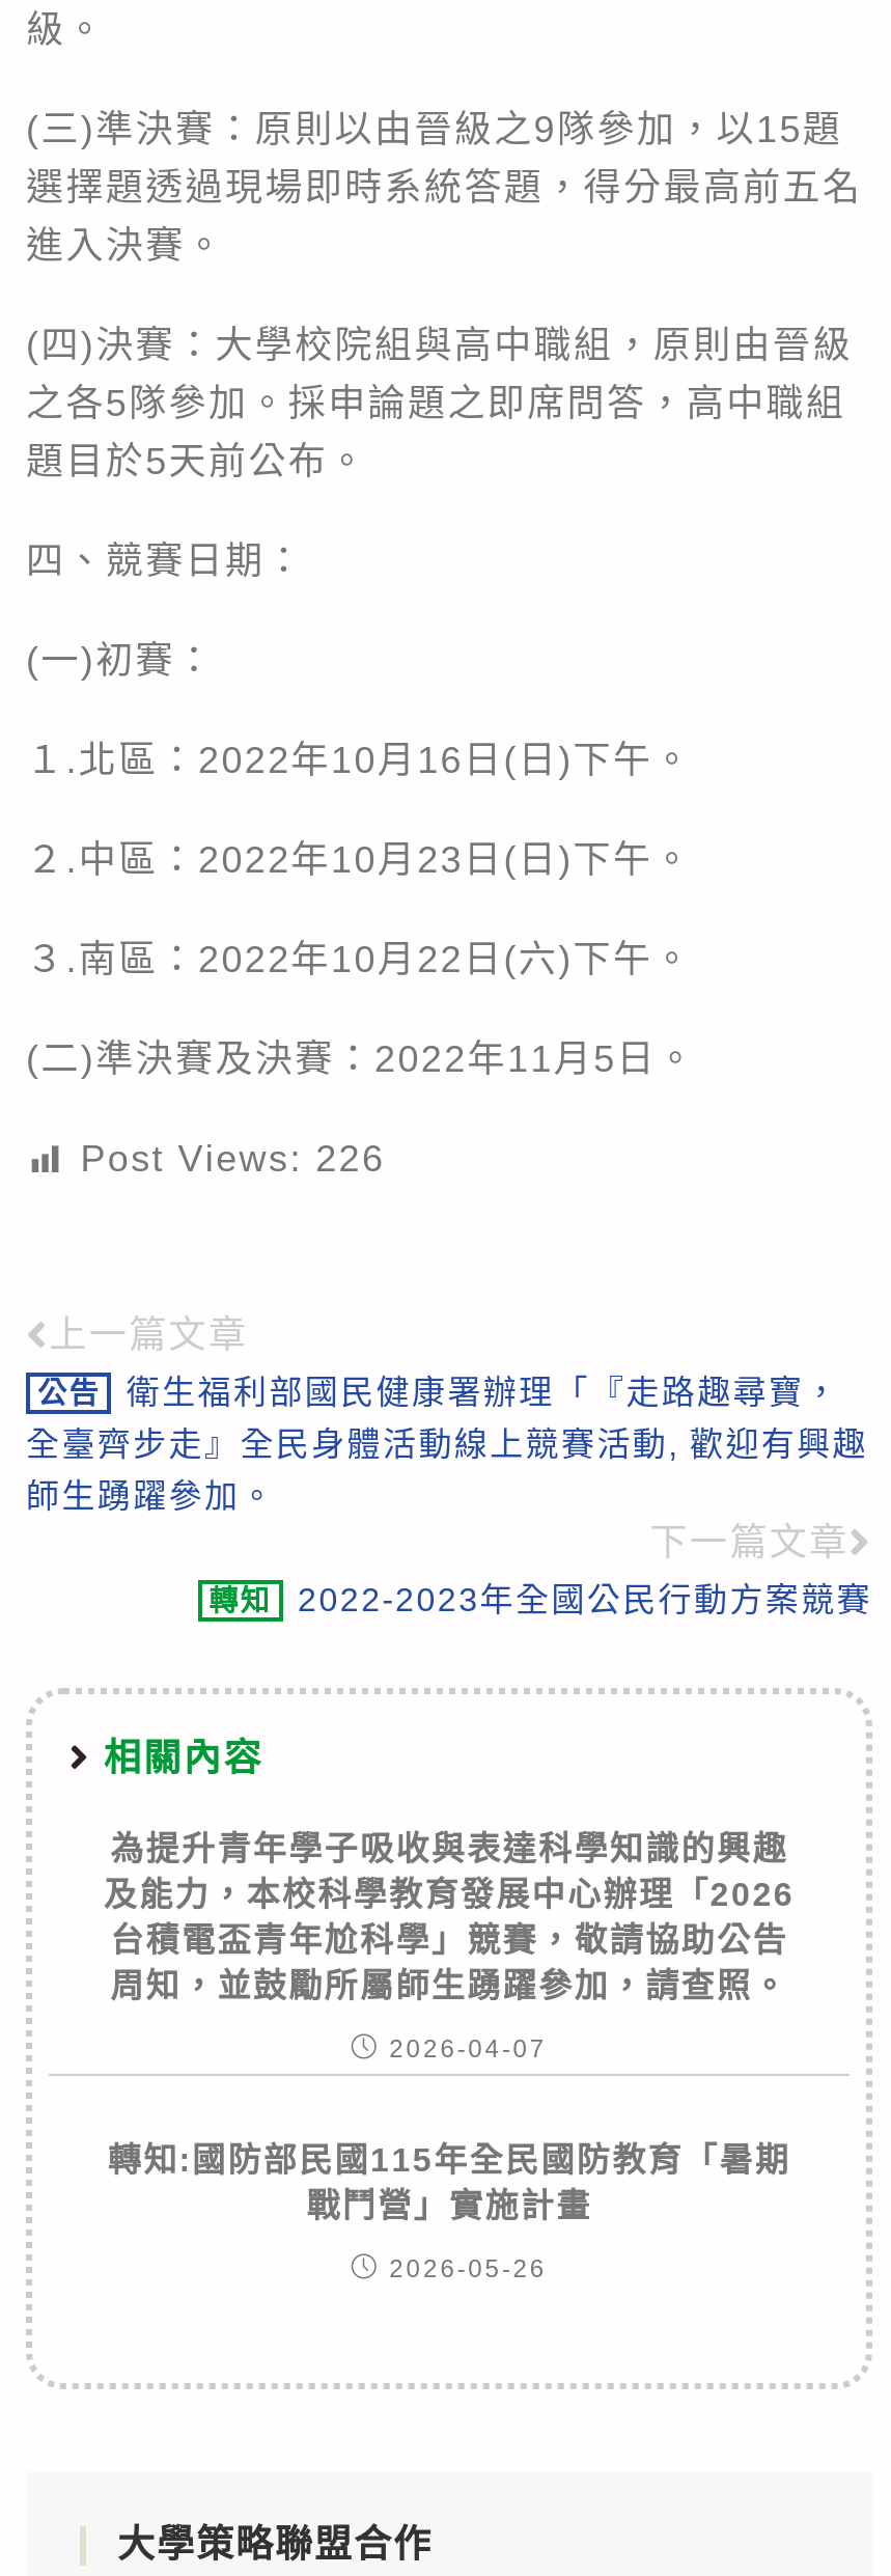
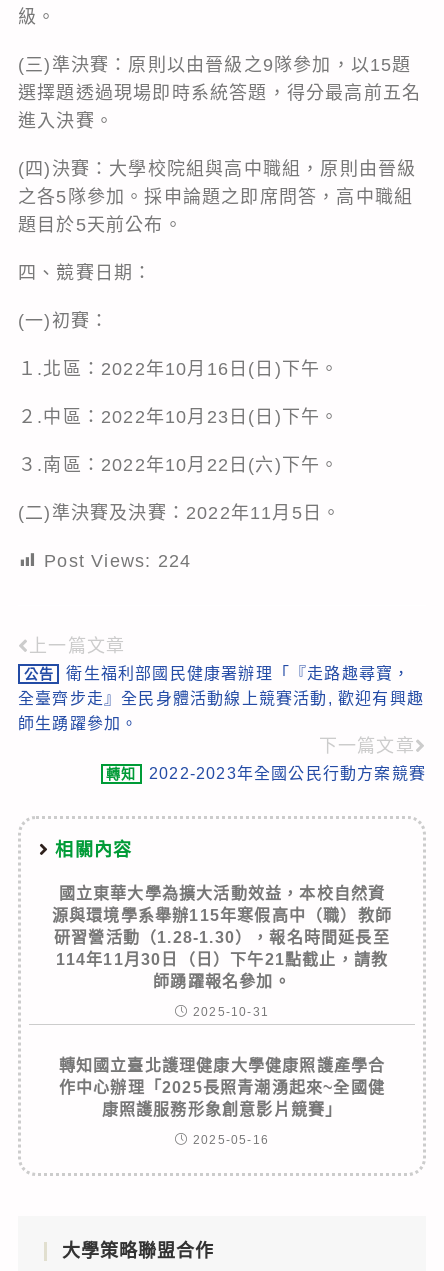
- Post Views: 226
+ Post Views: 224

- 為提升青年學子吸收與表達科學知識的興趣
- 及能力，本校科學教育發展中心辦理「2026
- 台積電盃青年尬科學」競賽，敬請協助公告
- 周知，並鼓勵所屬師生踴躍參加，請查照。
+ 國立東華大學為擴大活動效益，本校自然資
+ 源與環境學系舉辦115年寒假高中（職）教師
+ 研習營活動（1.28-1.30），報名時間延長至
+ 114年11月30日（日）下午21點截止，請教
+ 師踴躍報名參加。

- 2026-04-07
+ 2025-10-31

- 轉知:國防部民國115年全民國防教育「暑期
- 戰鬥營」實施計畫
+ 轉知國立臺北護理健康大學健康照護產學合
+ 作中心辦理「2025長照青潮湧起來~全國健
+ 康照護服務形象創意影片競賽」

- 2026-05-26
+ 2025-05-16
